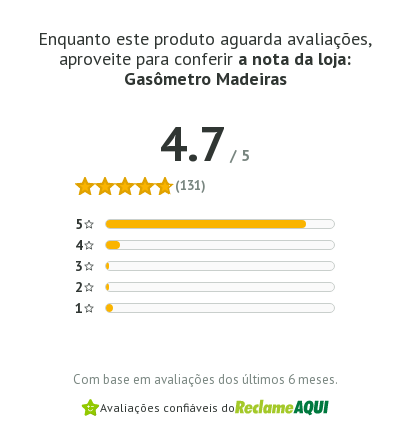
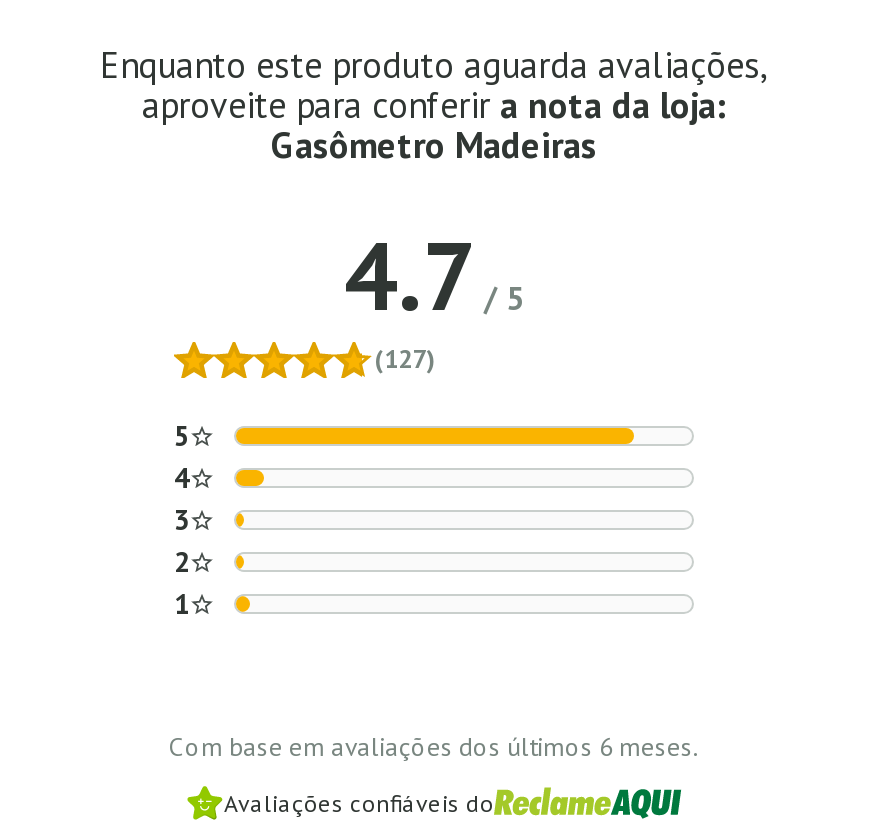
- (131)
+ (127)
